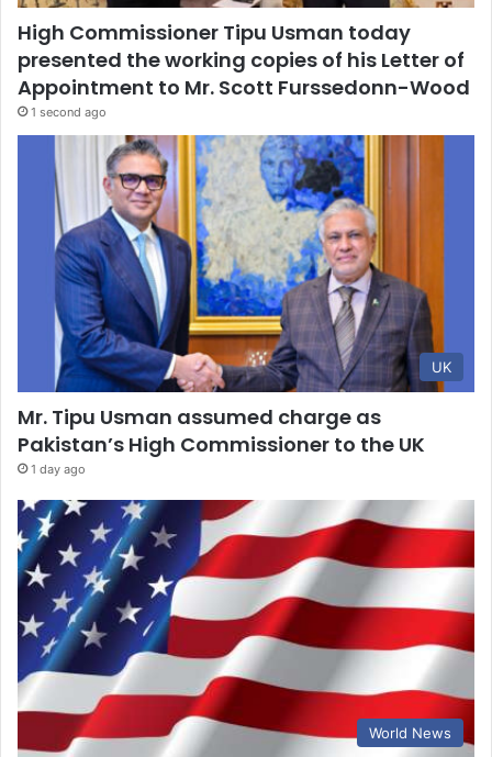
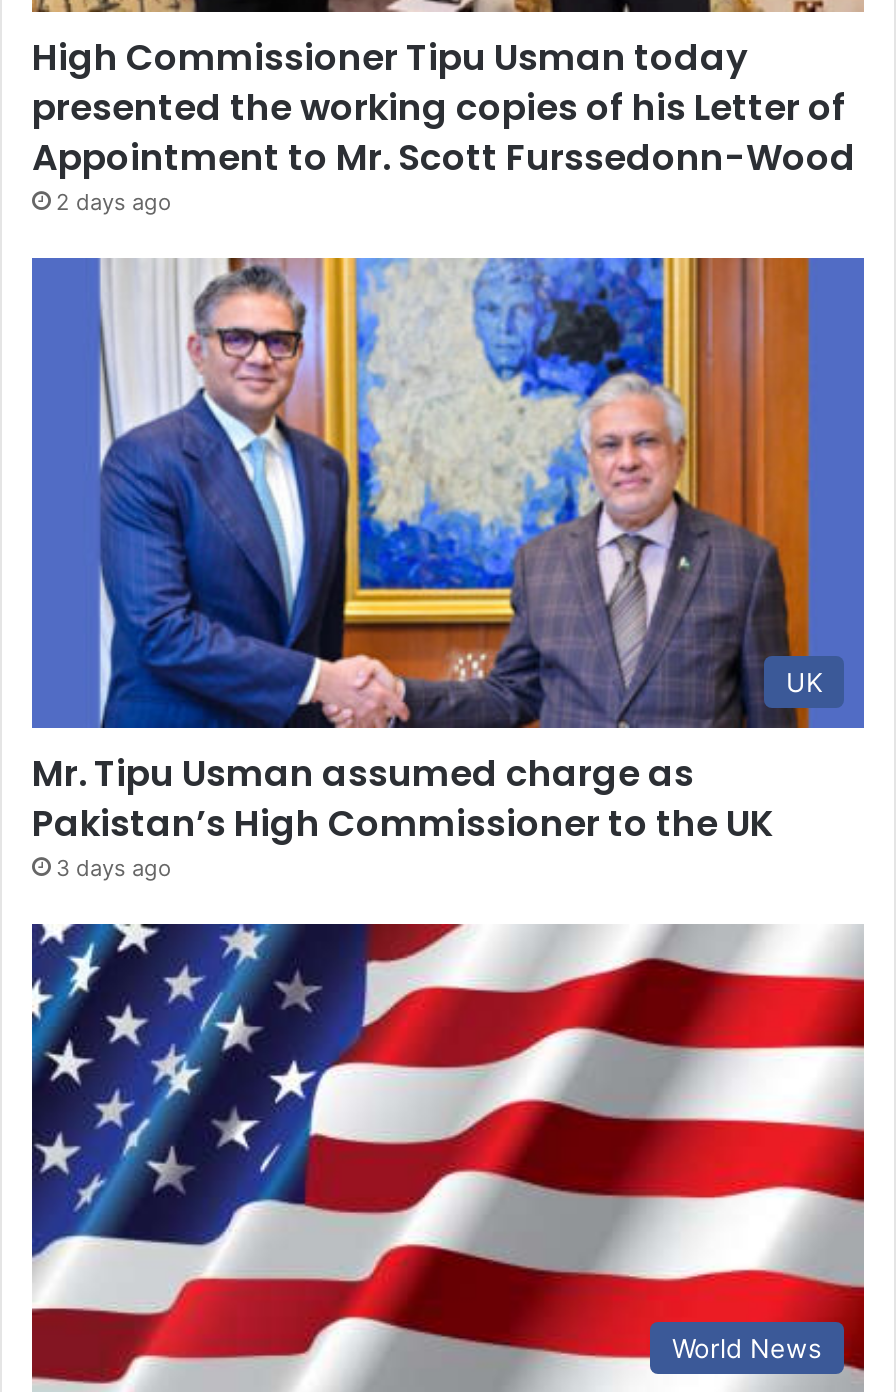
- 1 second ago
+ 2 days ago

- 1 day ago
+ 3 days ago
